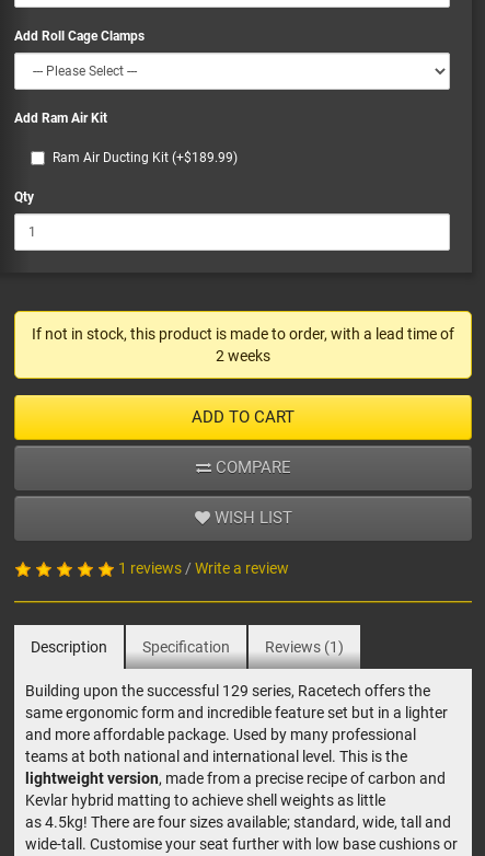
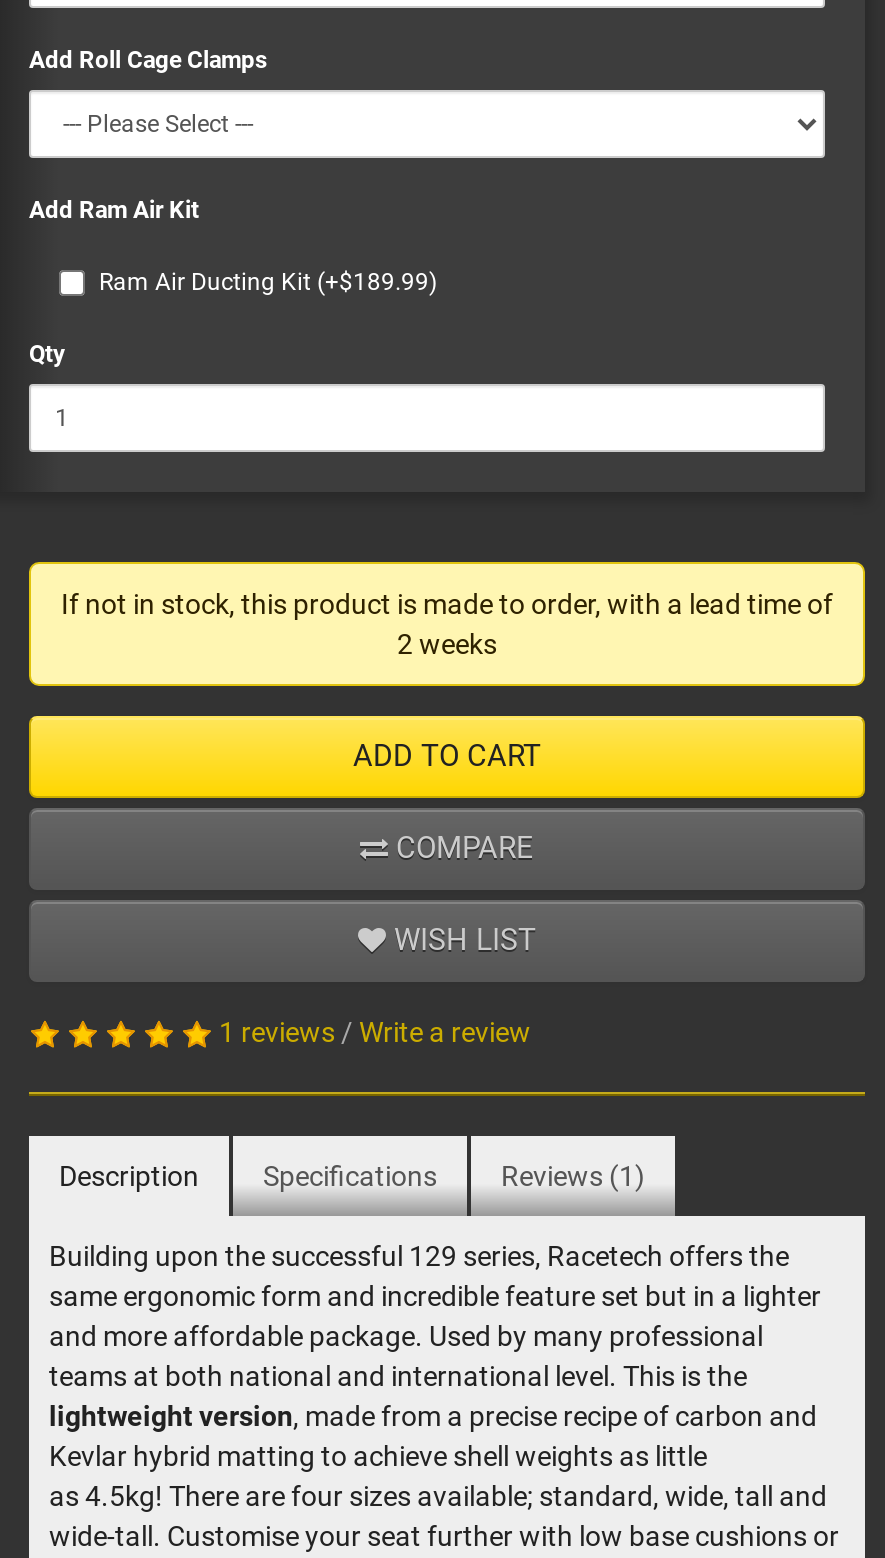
- Specification
+ Specifications
